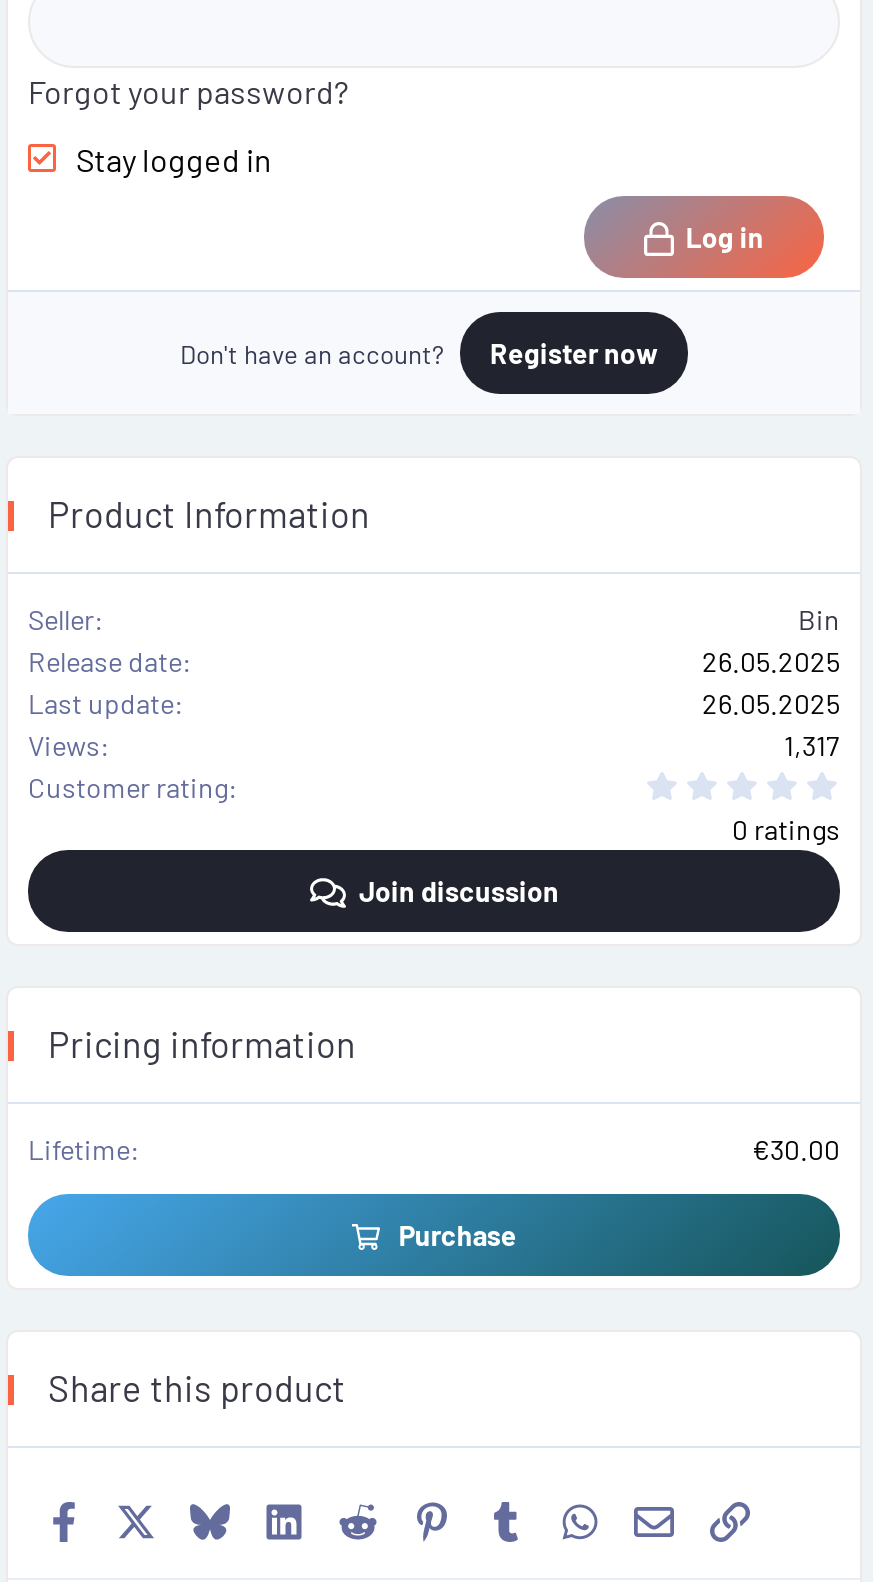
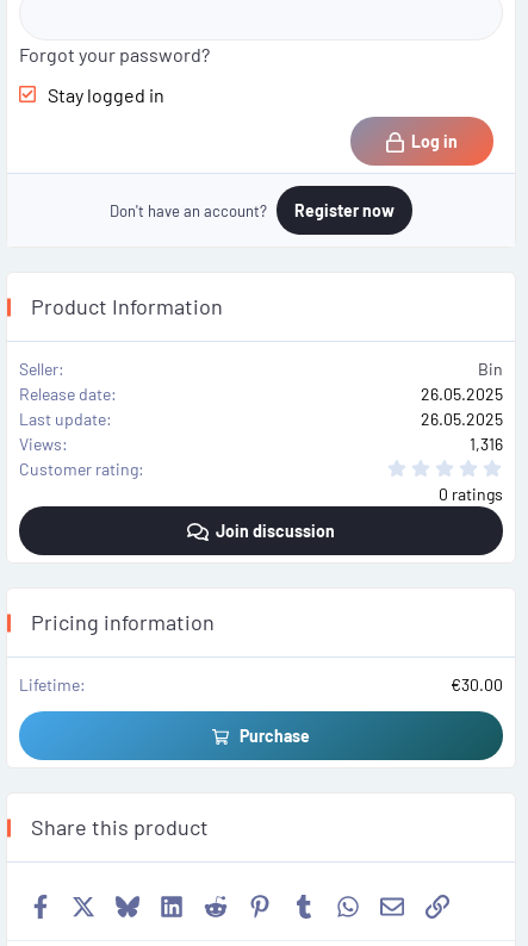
- 1,317
+ 1,316
